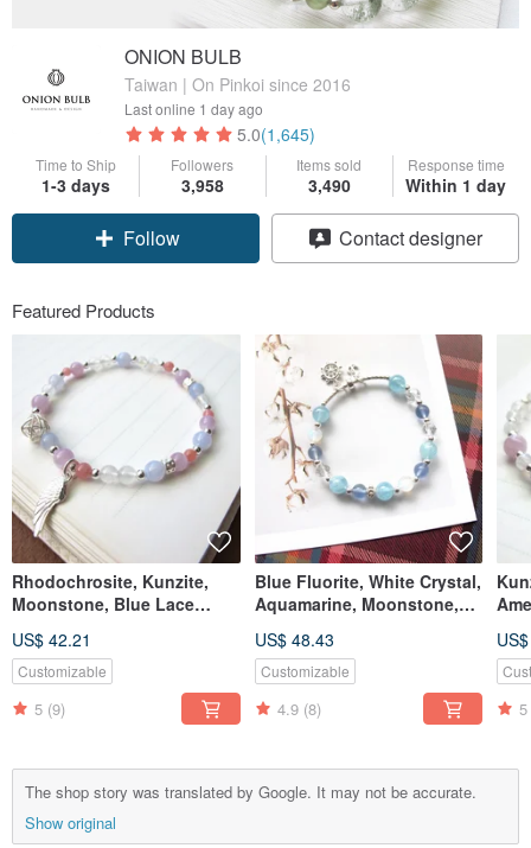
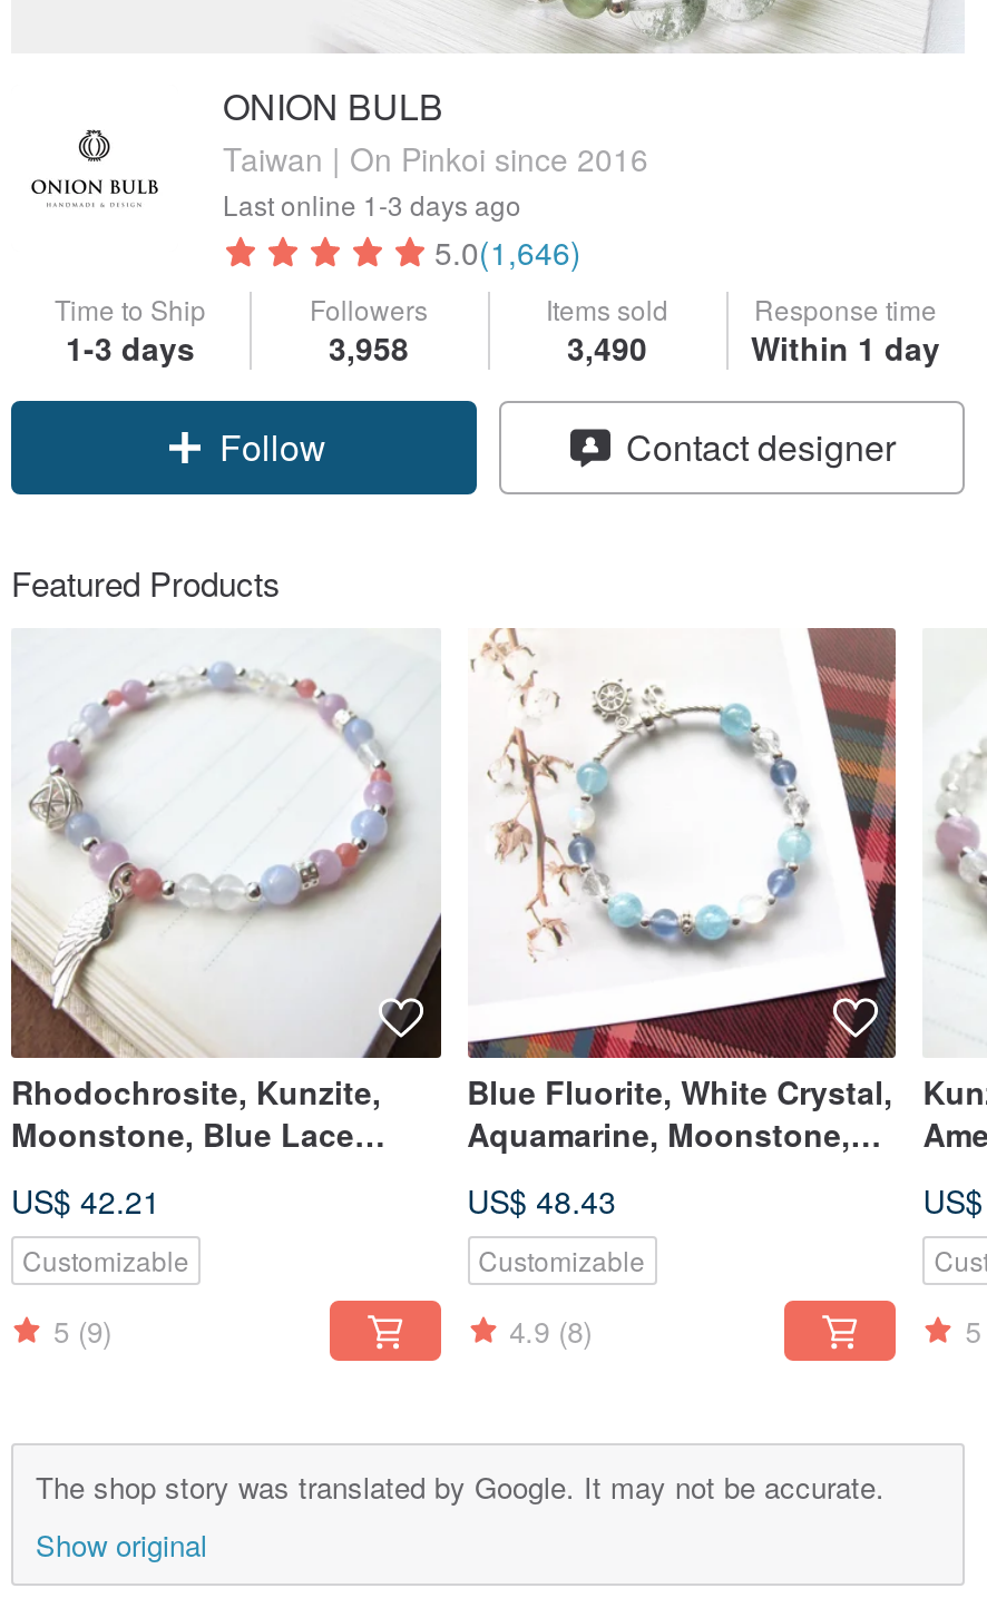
- Last online 1 day ago
+ Last online 1-3 days ago

- 5.0(1,645)
+ 5.0(1,646)
